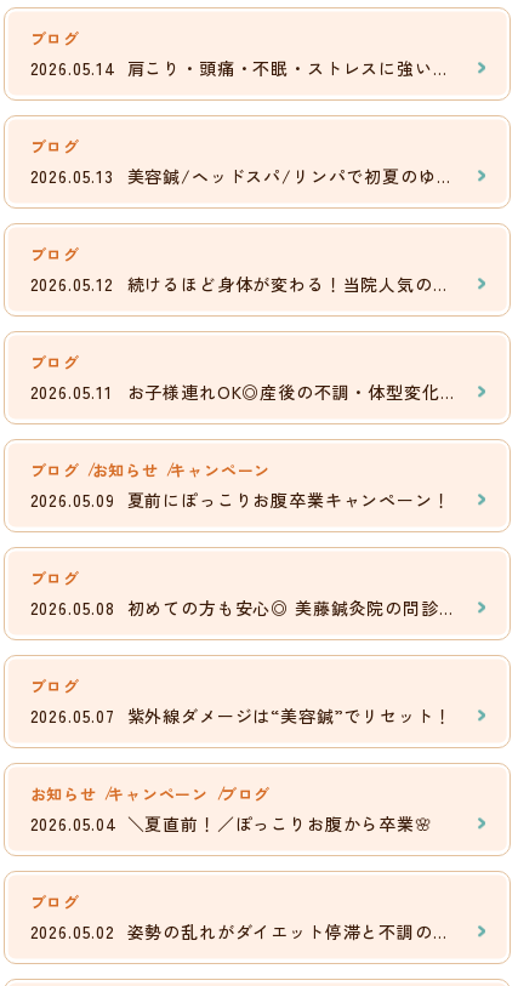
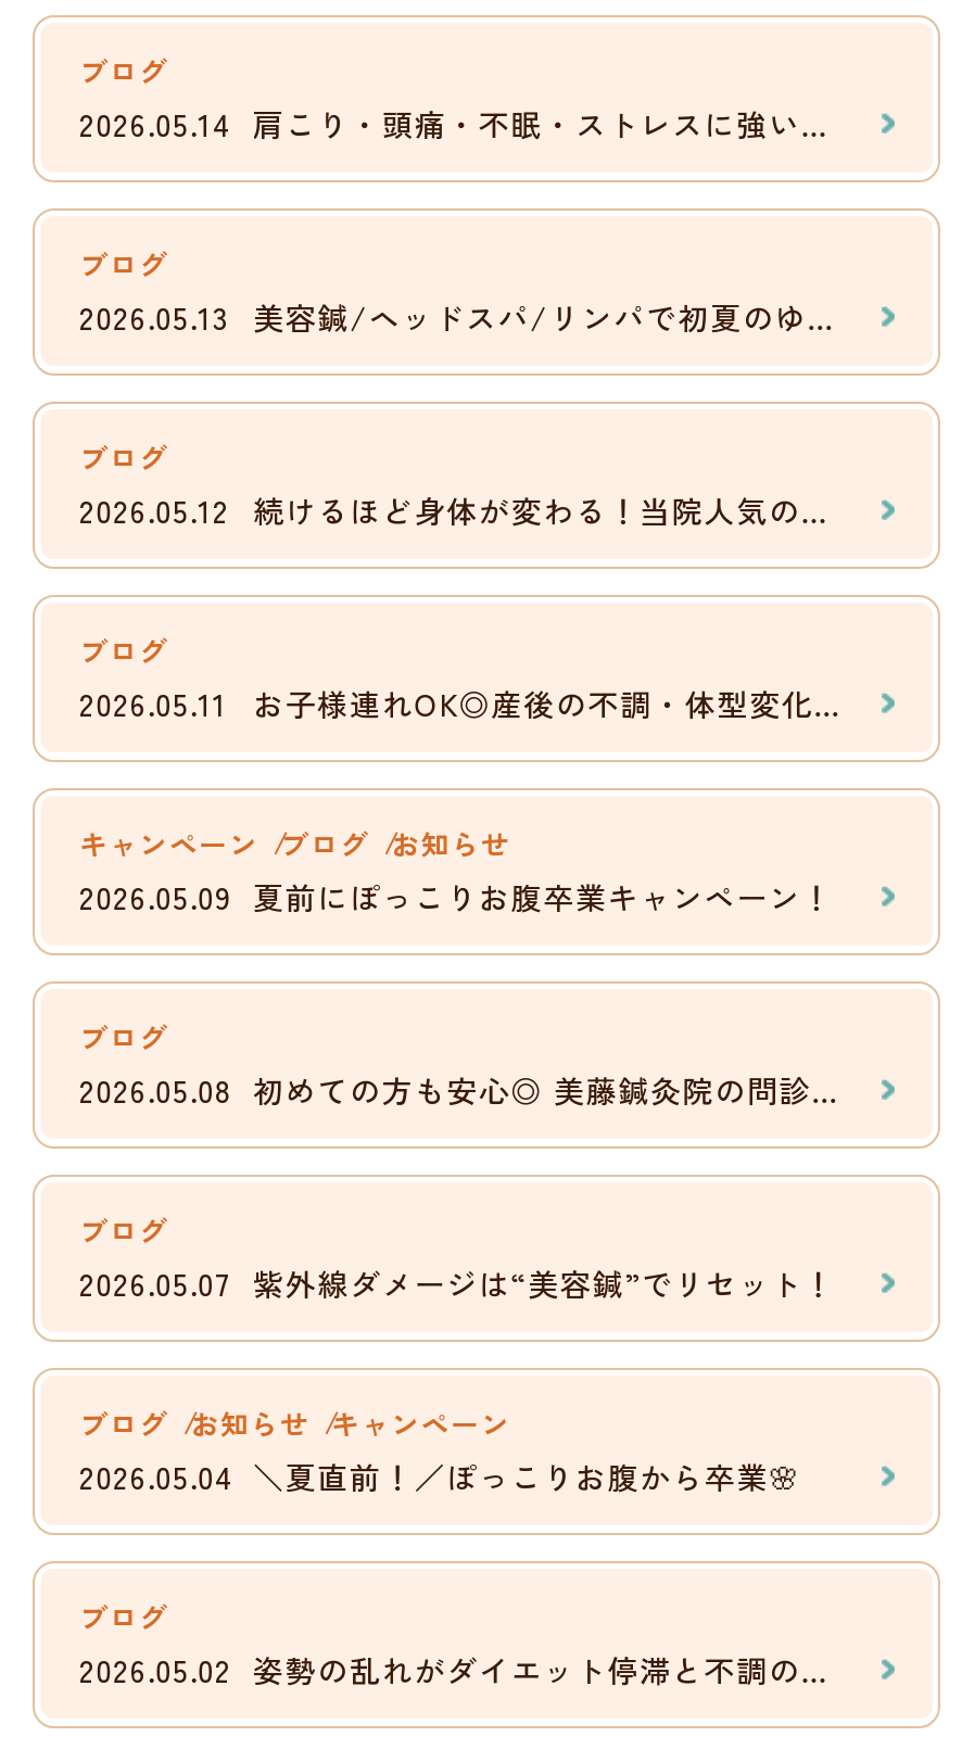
+ キャンペーン ブログ お知らせ

moved down: ブログ お知らせ キャンペーン

- お知らせ キャンペーン ブログ
